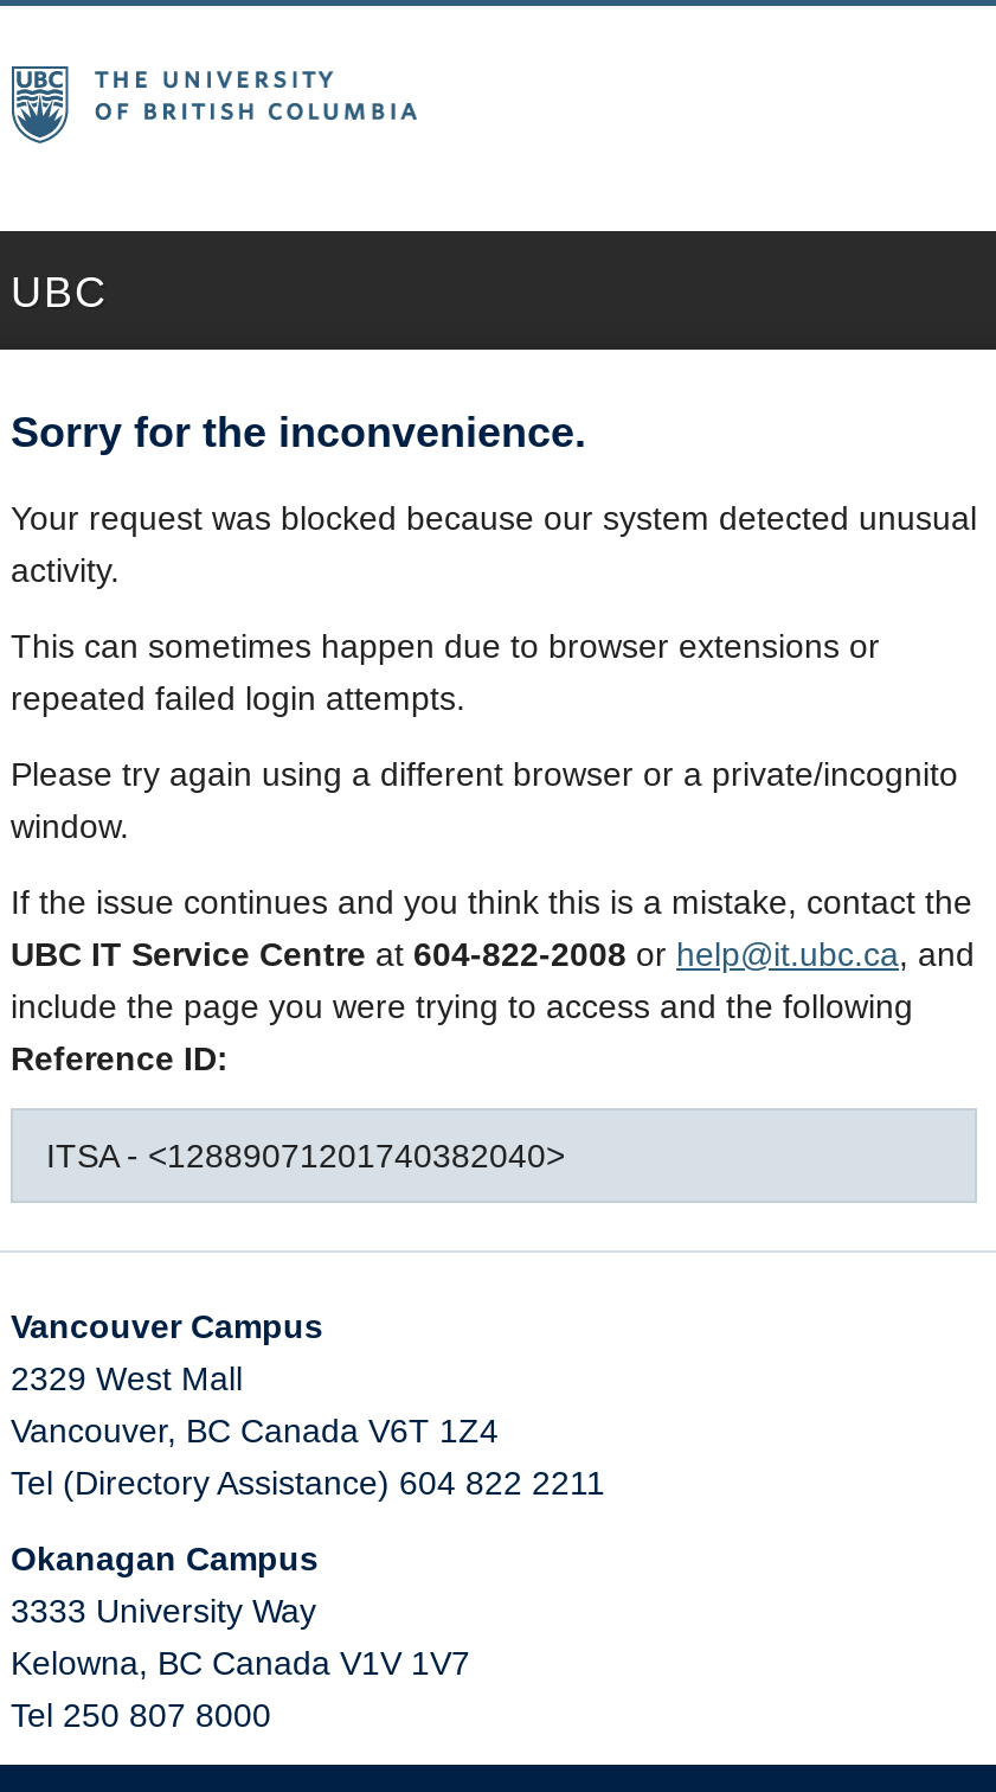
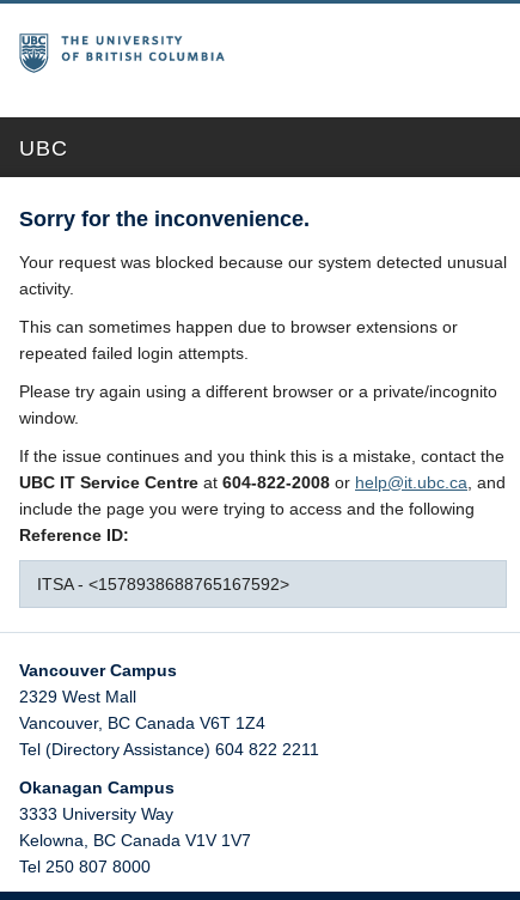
- ITSA - <12889071201740382040>
+ ITSA - <1578938688765167592>
